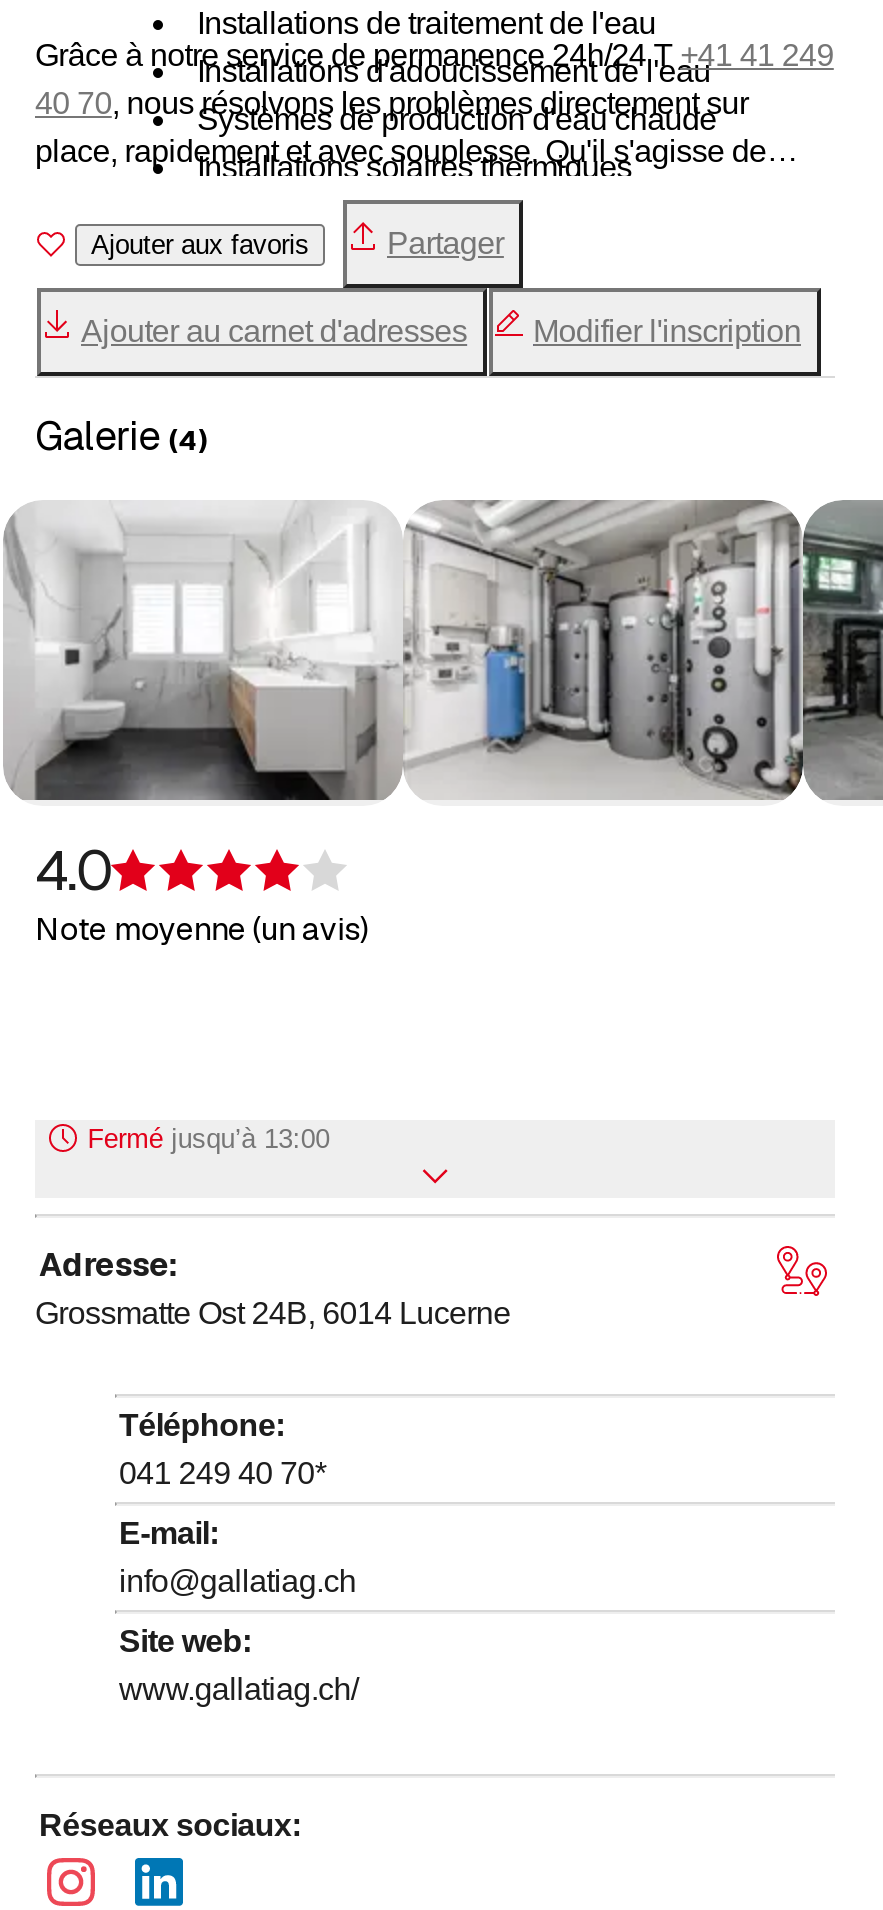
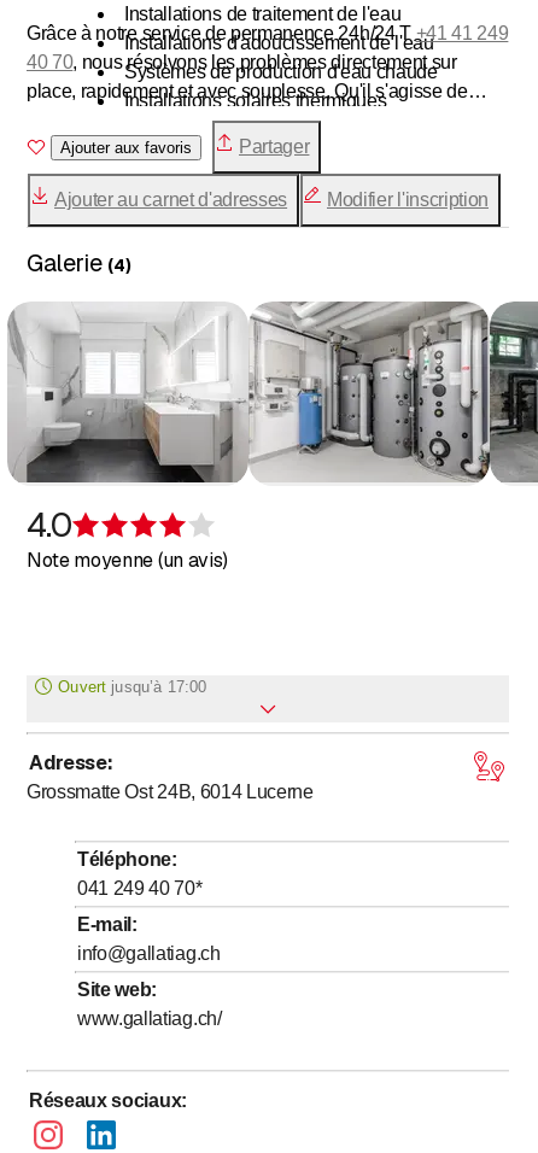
- Fermé jusqu’à 13:00
+ Ouvert jusqu’à 17:00
